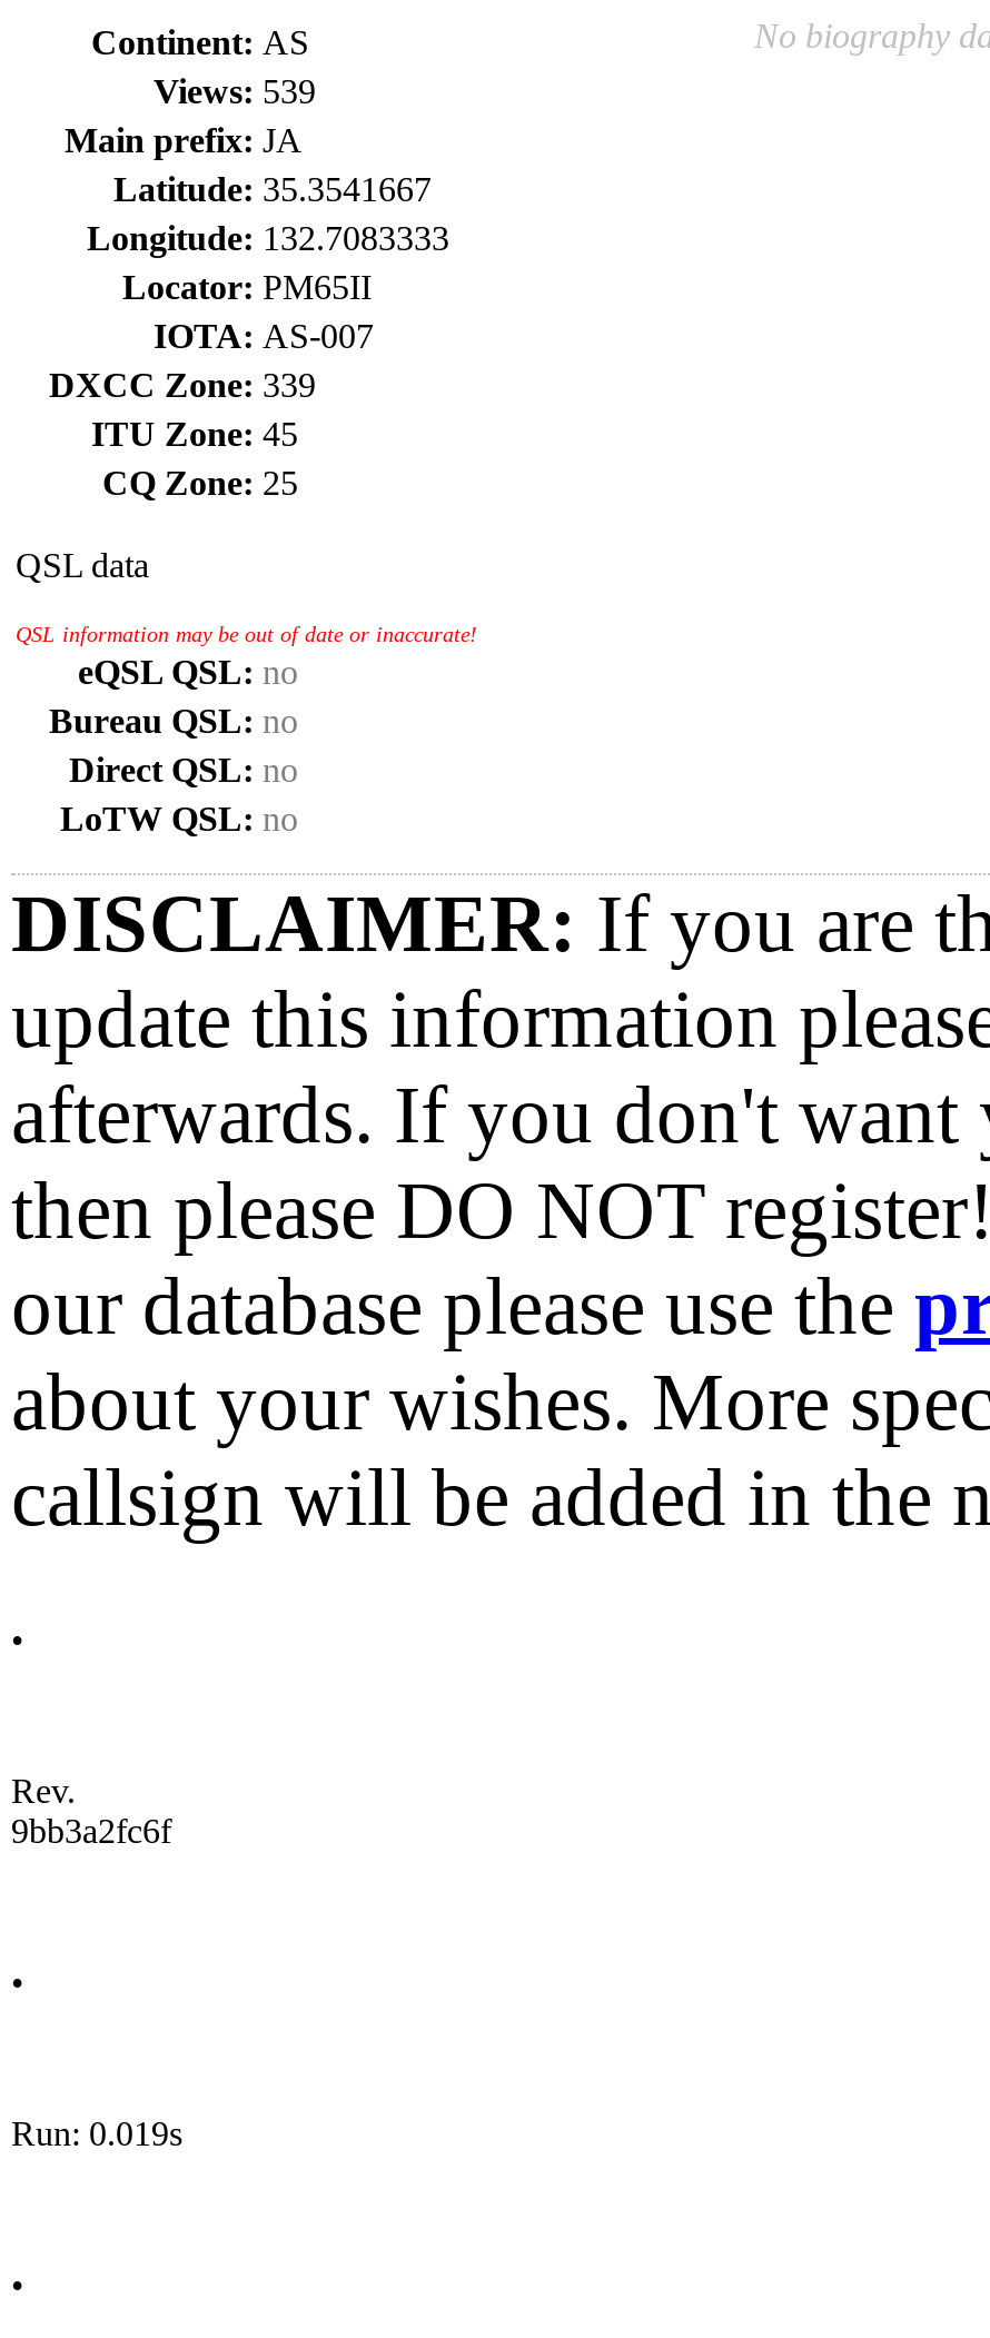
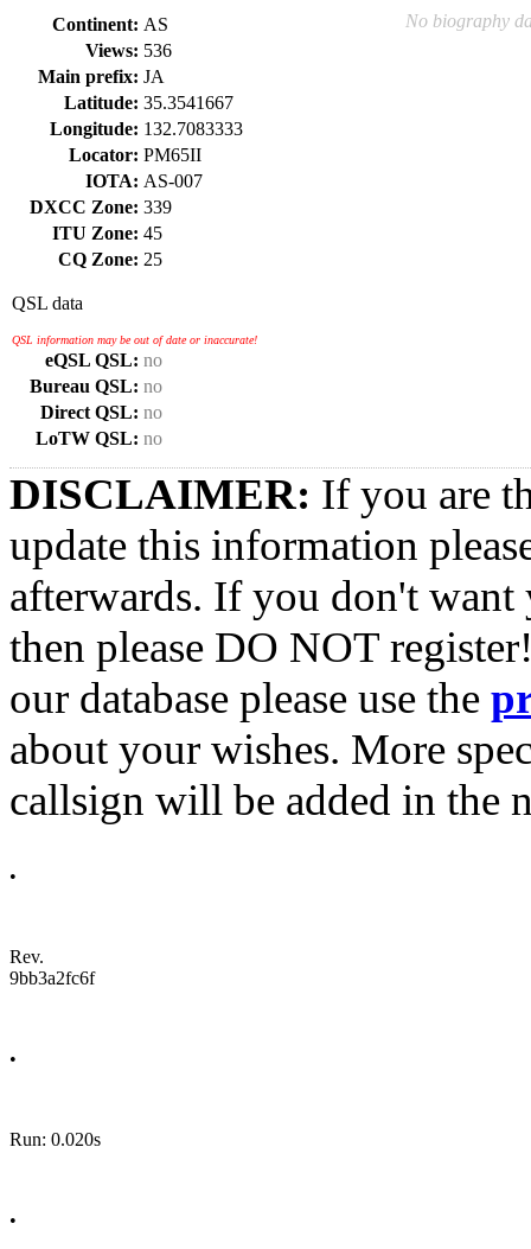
- Views: 539
+ Views: 536

- Run: 0.019s
+ Run: 0.020s
